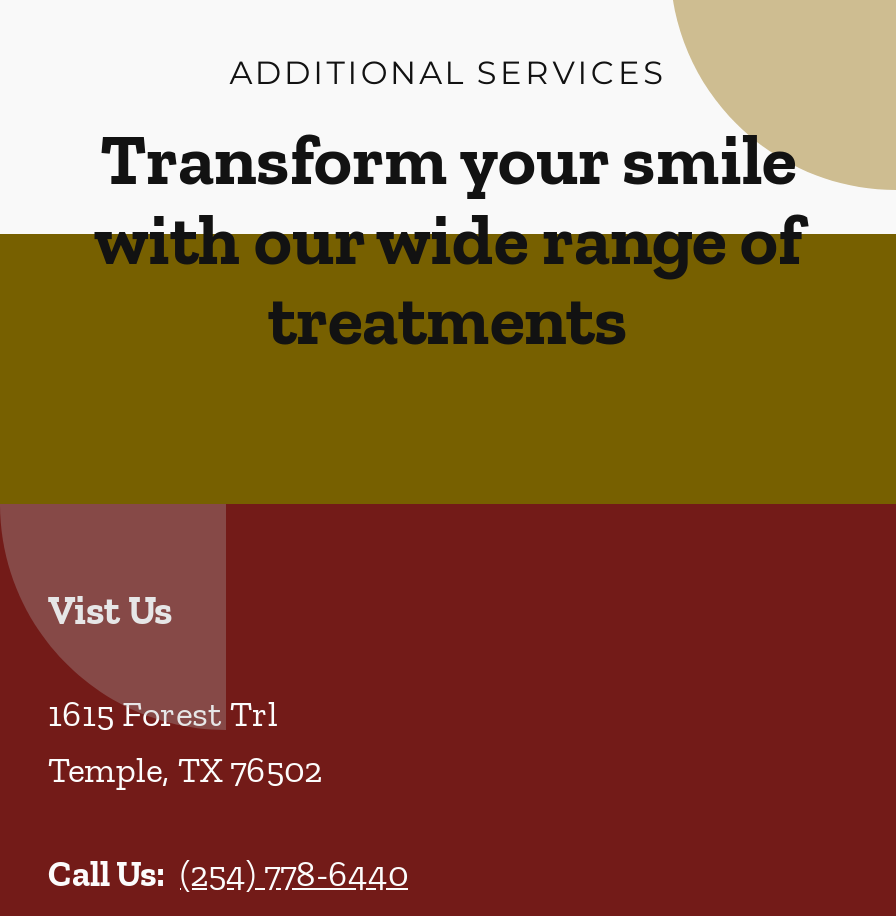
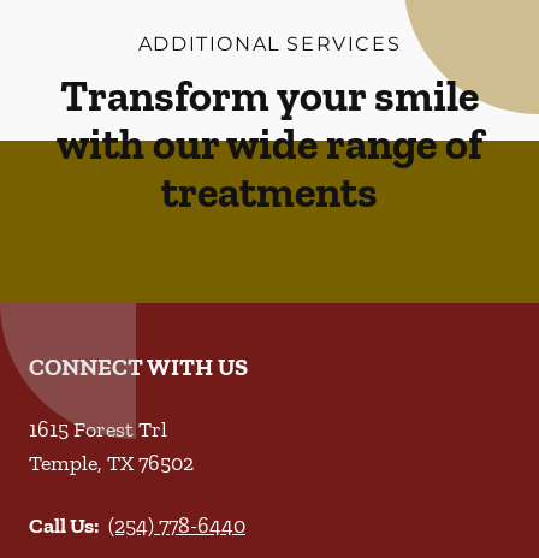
- Vist Us
+ CONNECT WITH US
